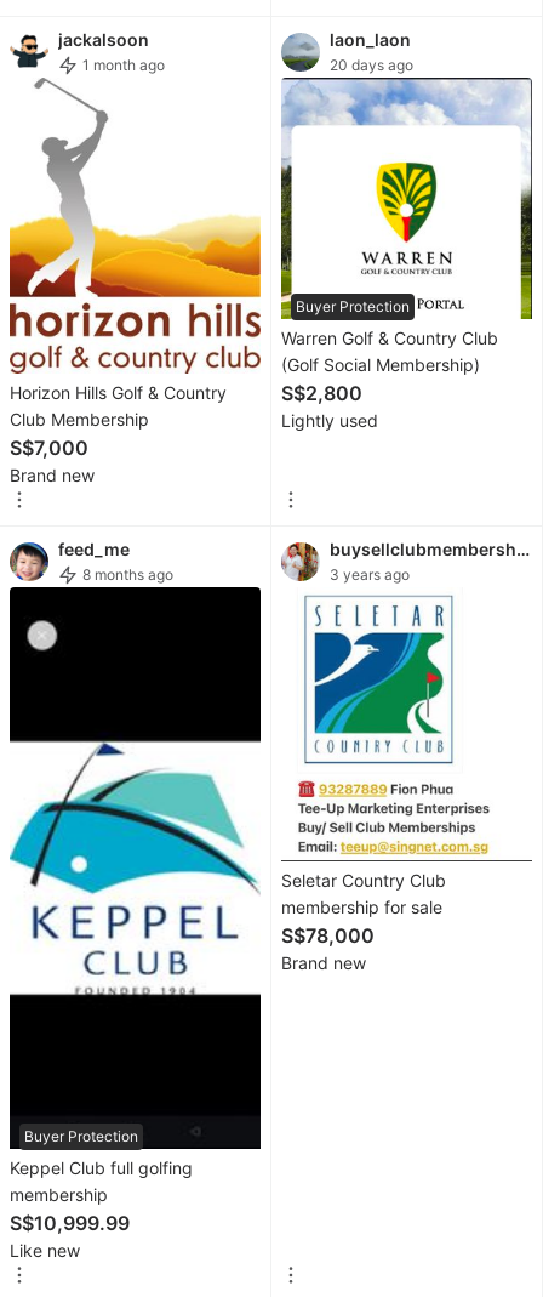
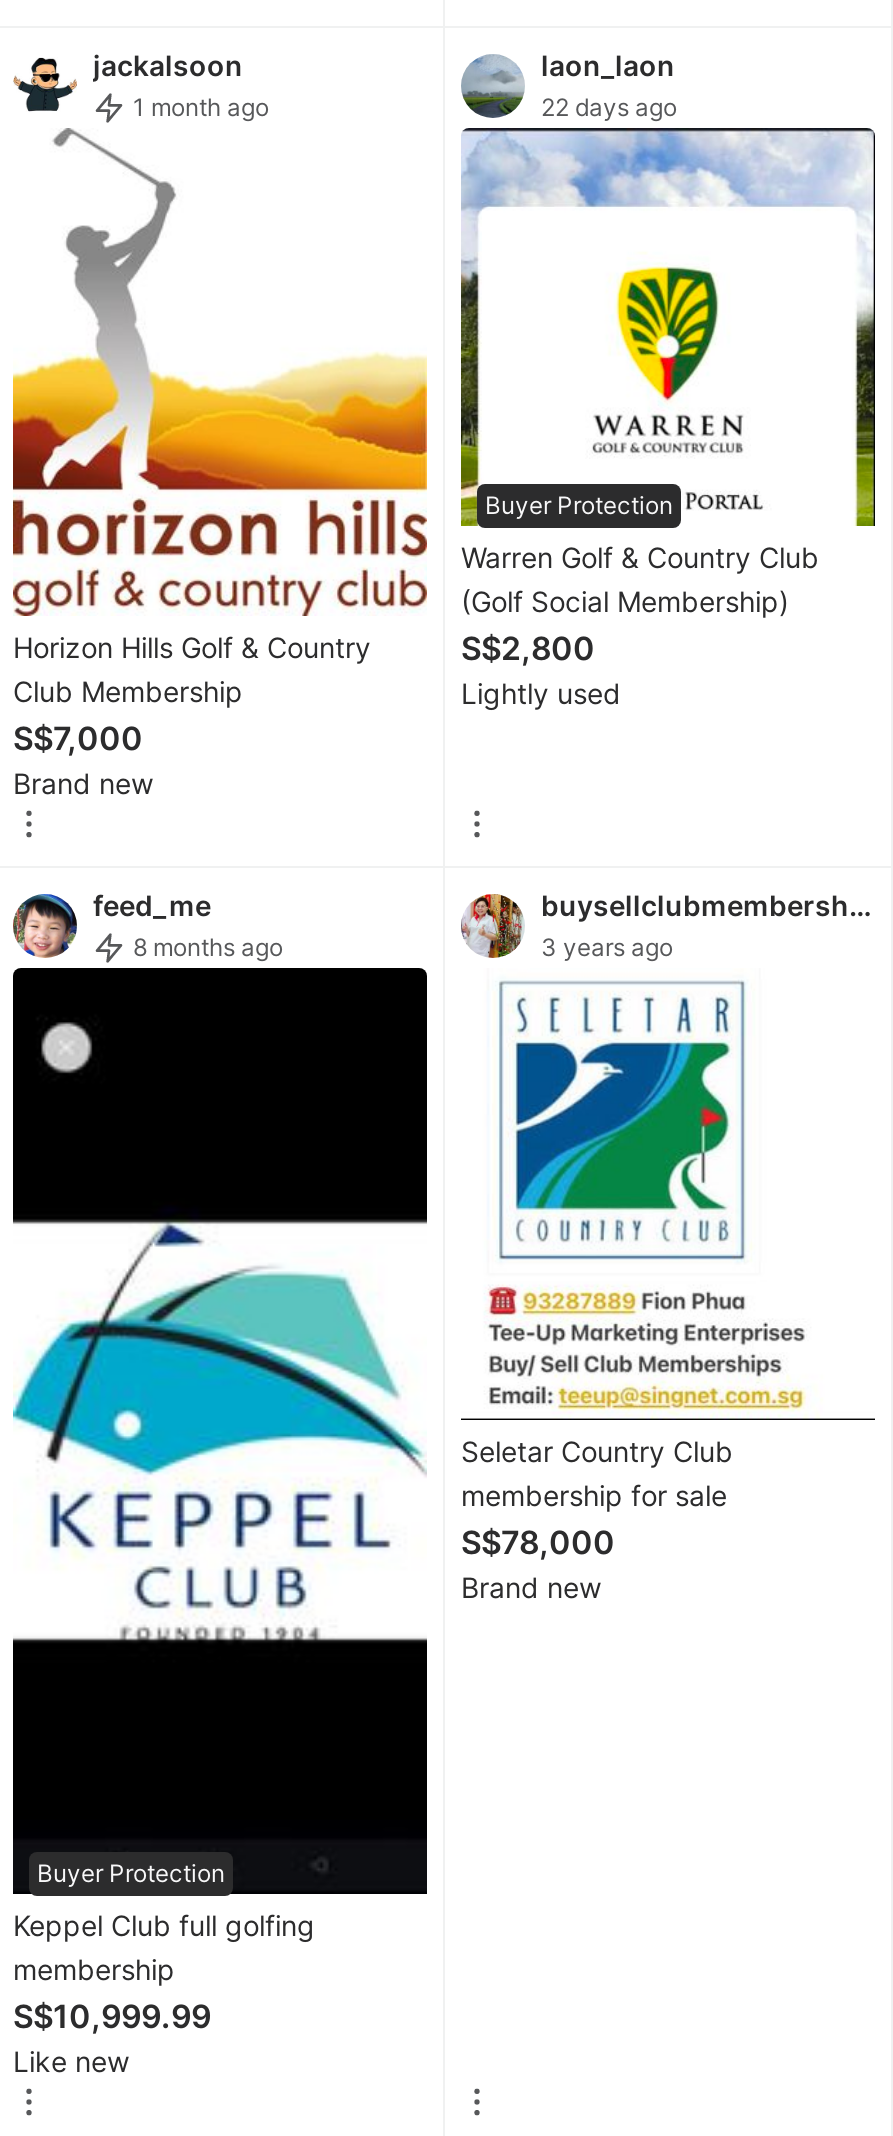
- 20 days ago
+ 22 days ago
